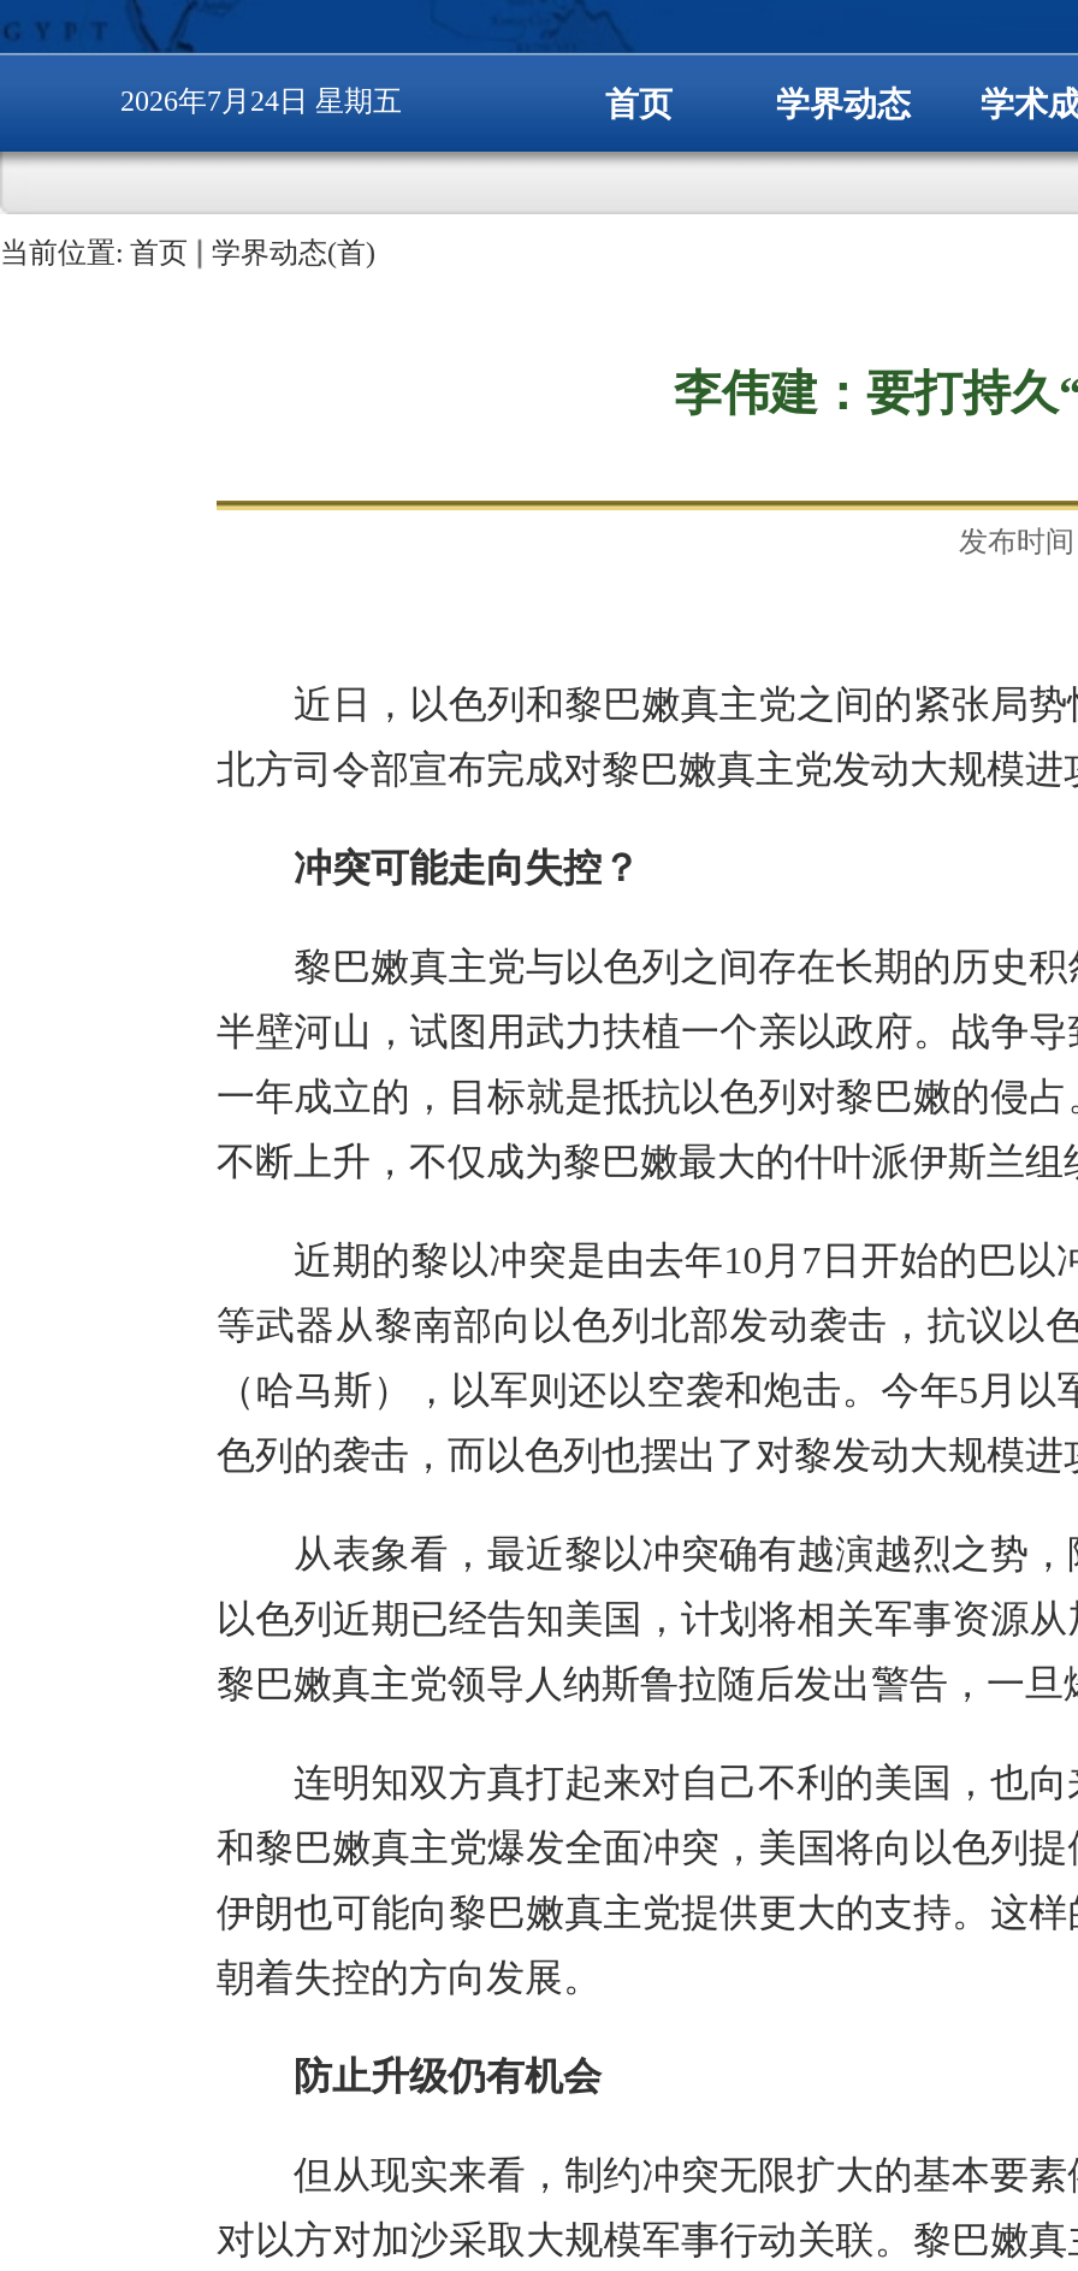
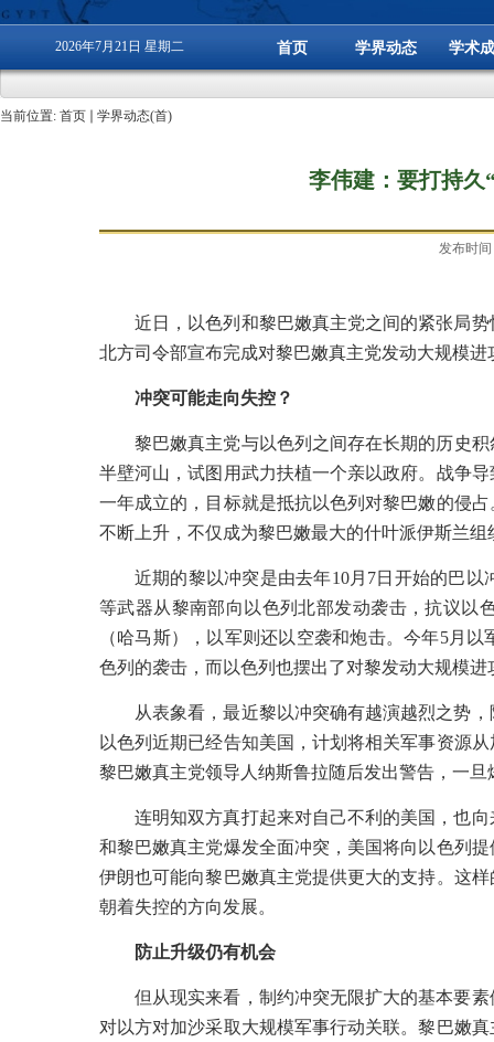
- 2026年7月24日 星期五
+ 2026年7月21日 星期二
